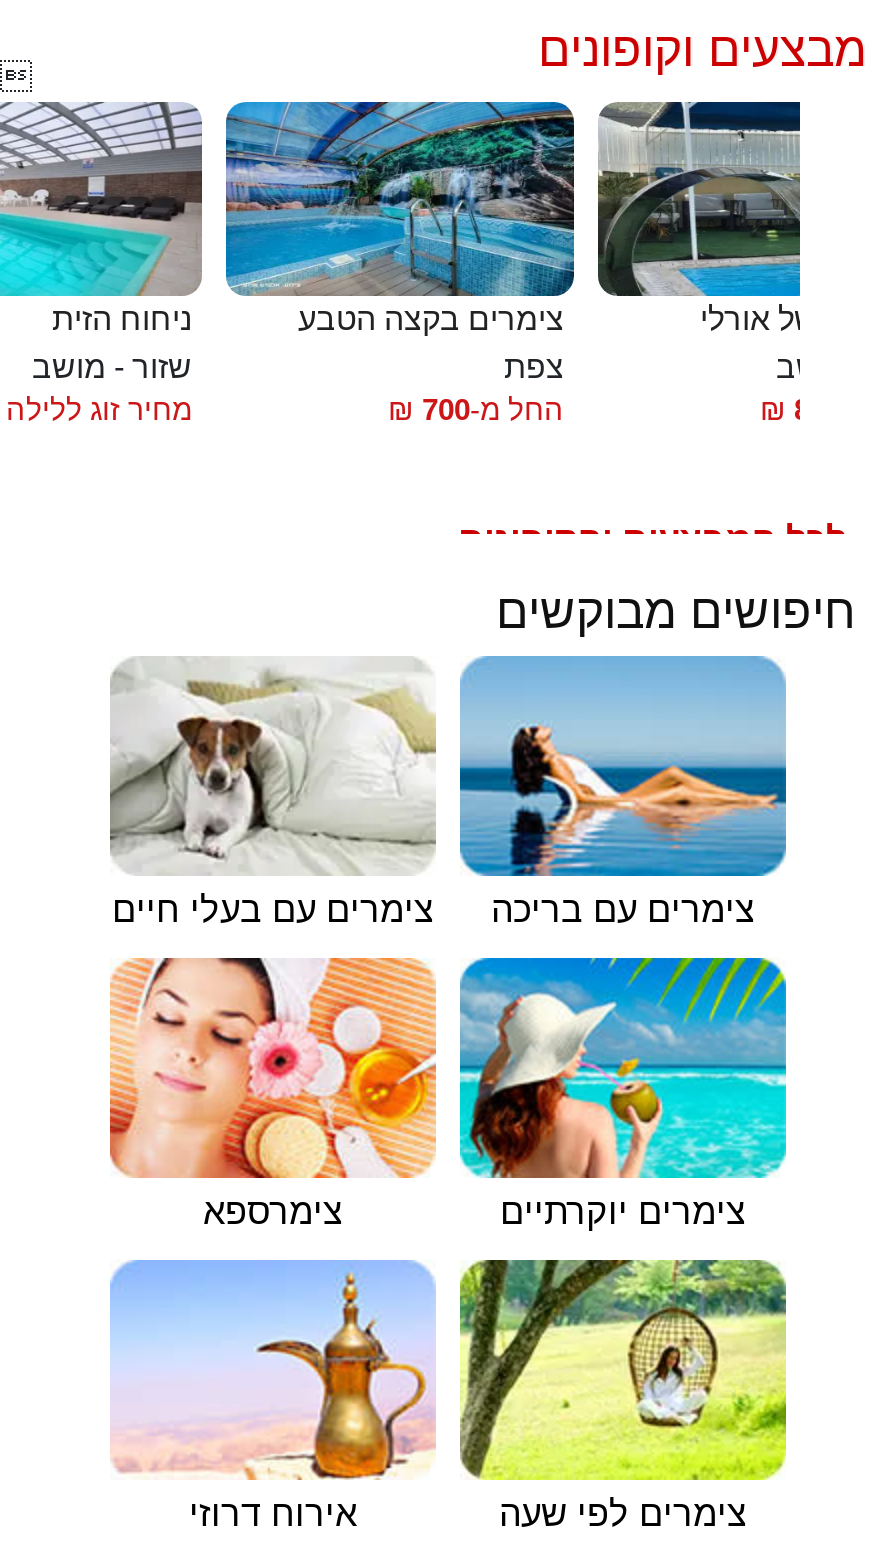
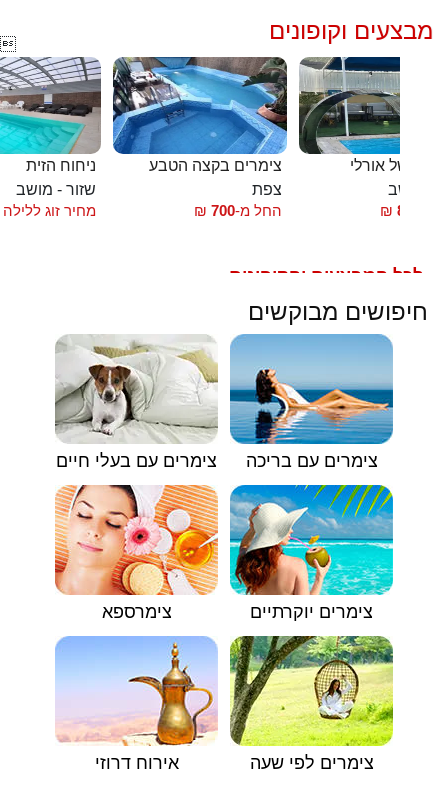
- [image]
+ [image]
